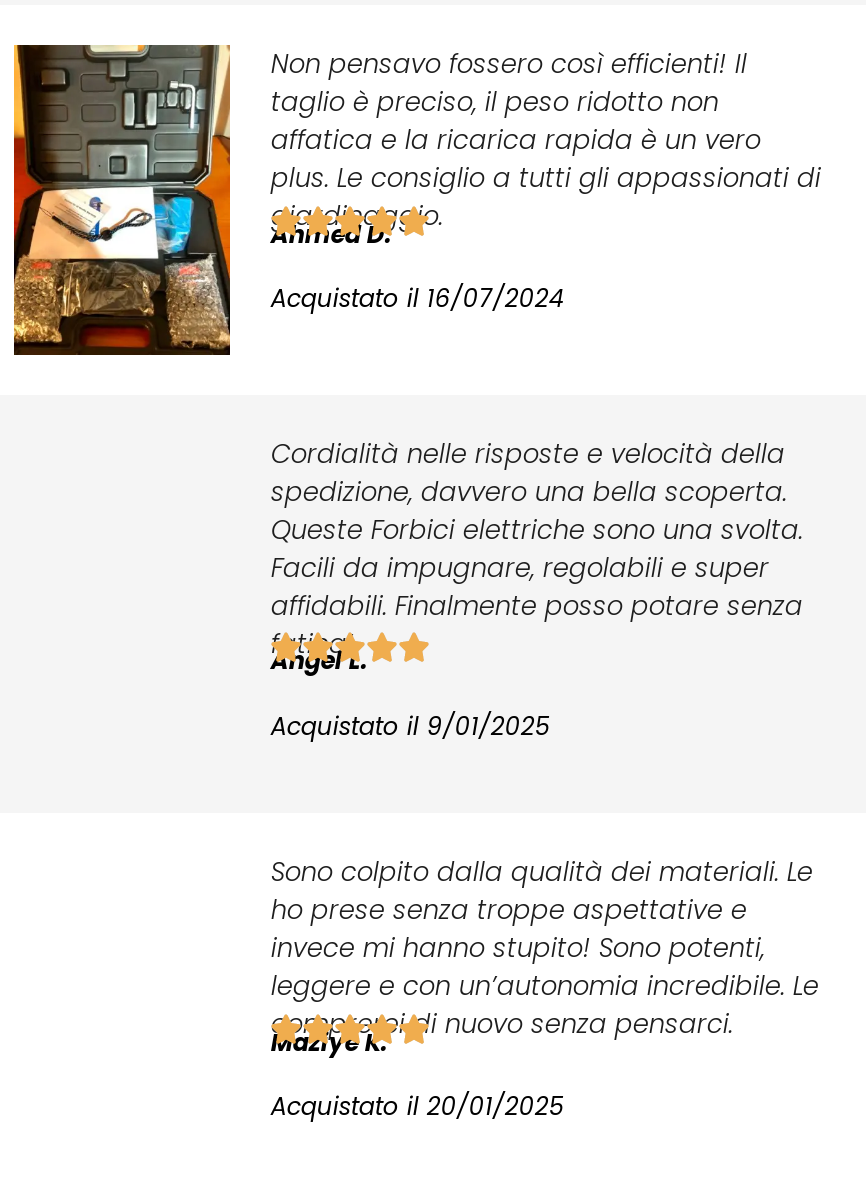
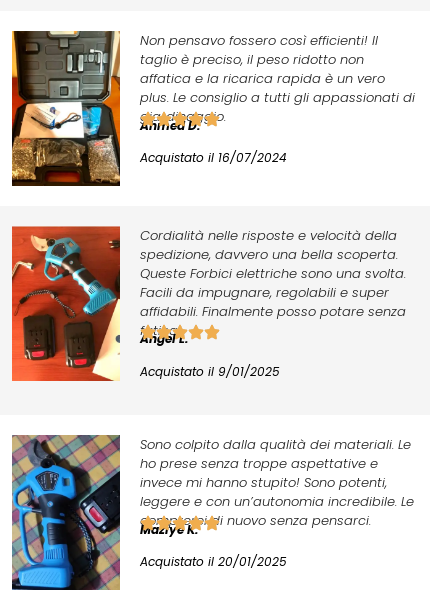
+ [image]

+ [image]
